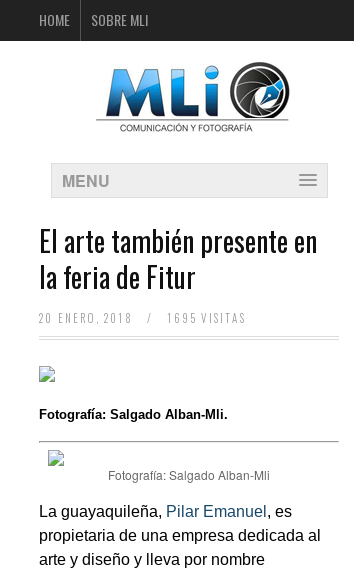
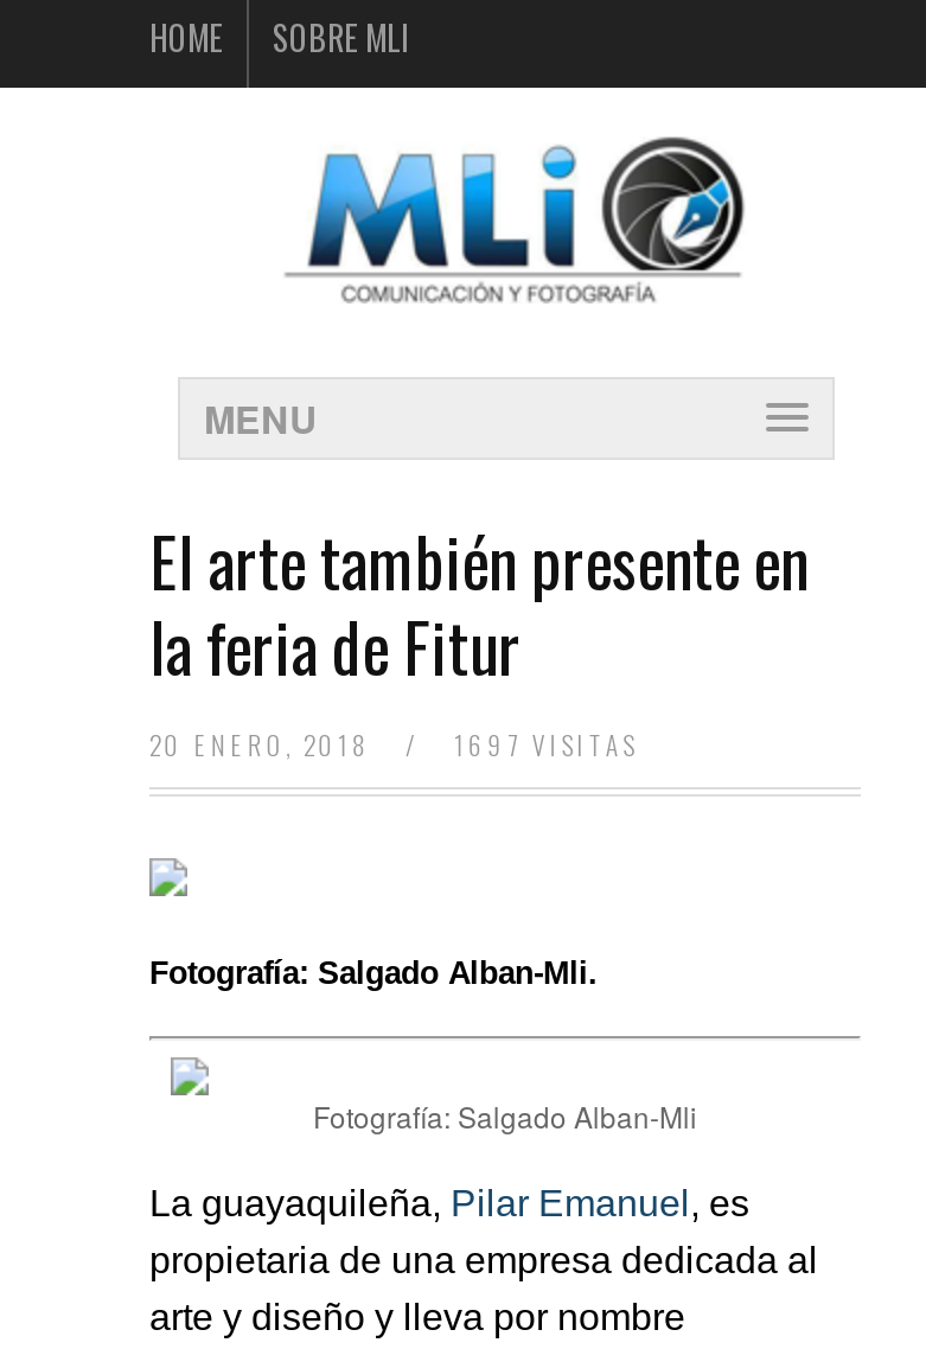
- 1695 VISITAS
+ 1697 VISITAS
